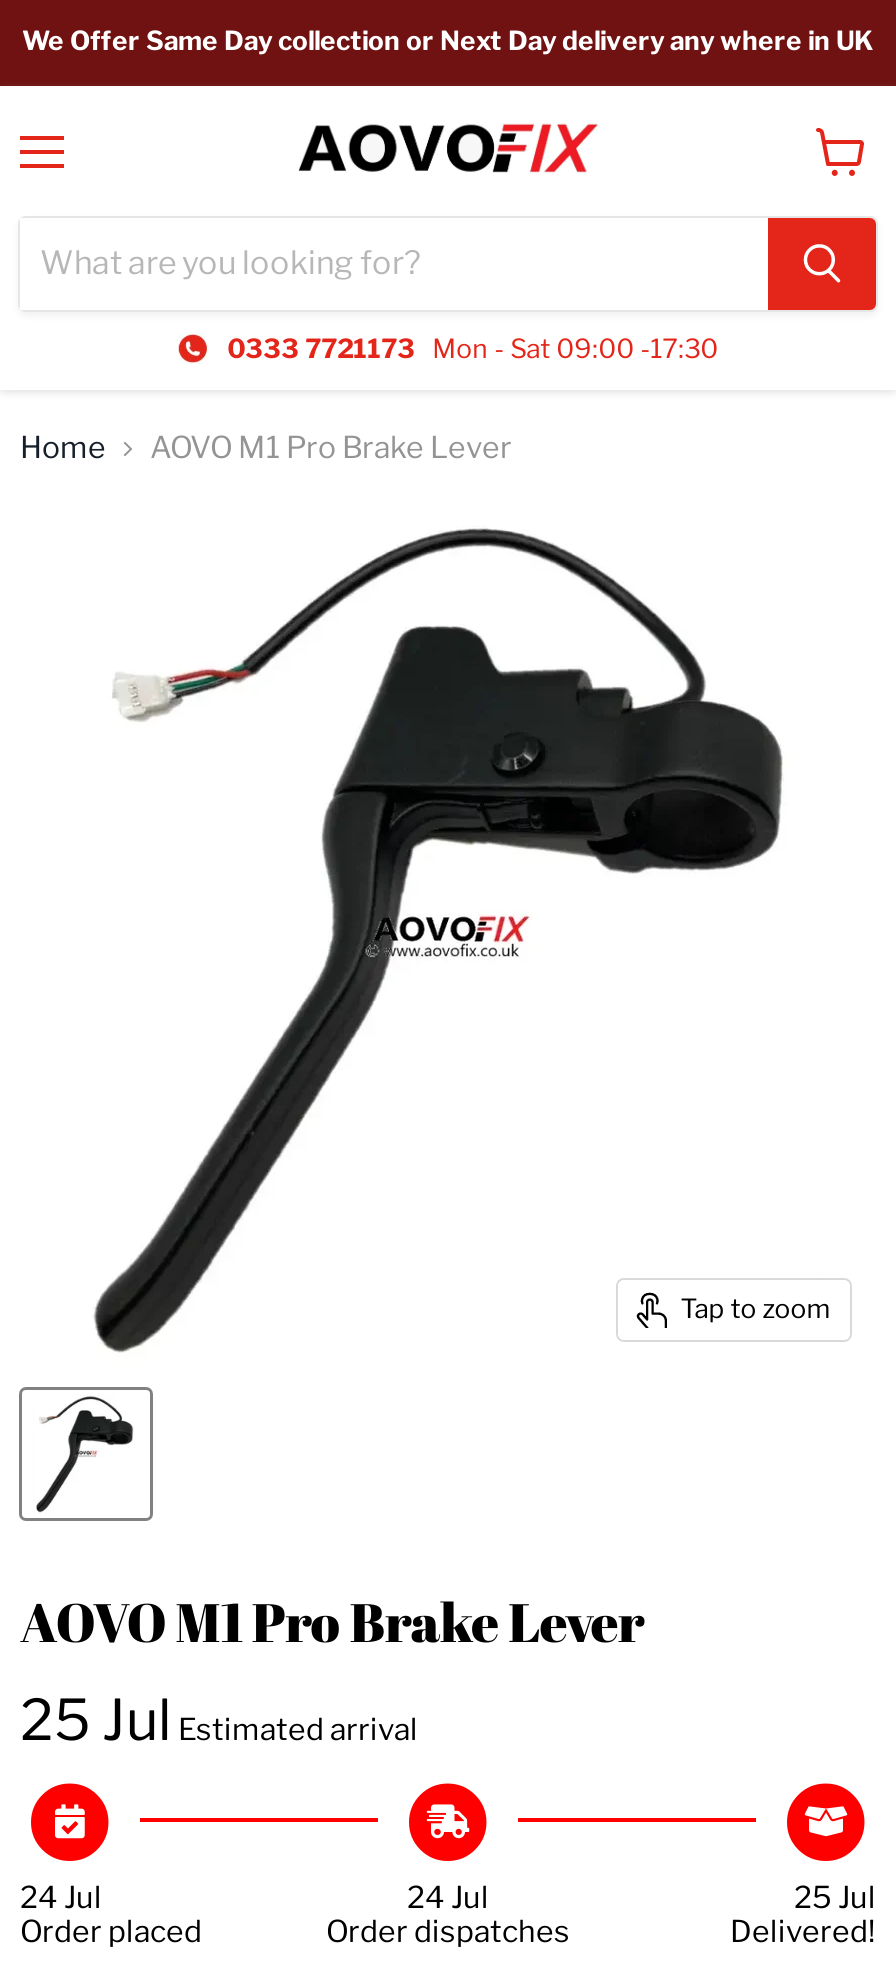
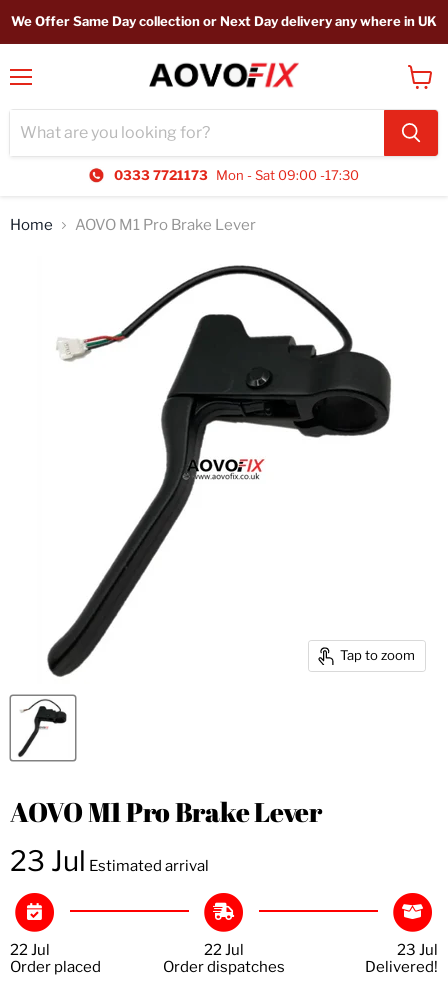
- 25 Jul Estimated arrival
+ 23 Jul Estimated arrival

- 24 Jul
+ 22 Jul

- 24 Jul
+ 22 Jul

- 25 Jul
+ 23 Jul
